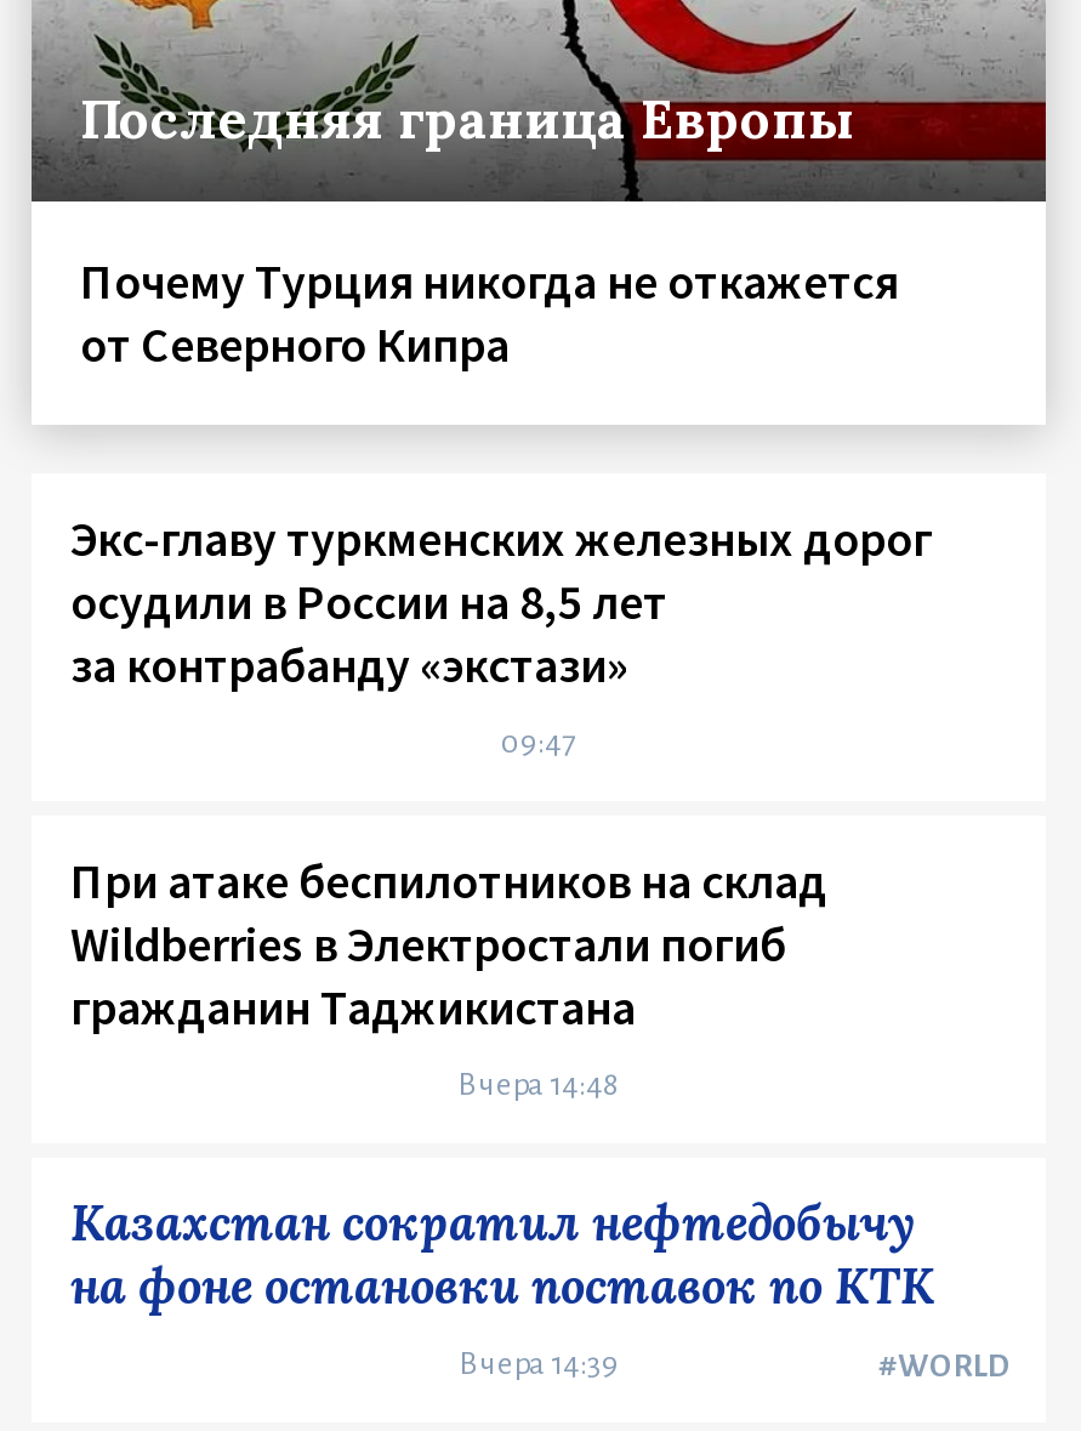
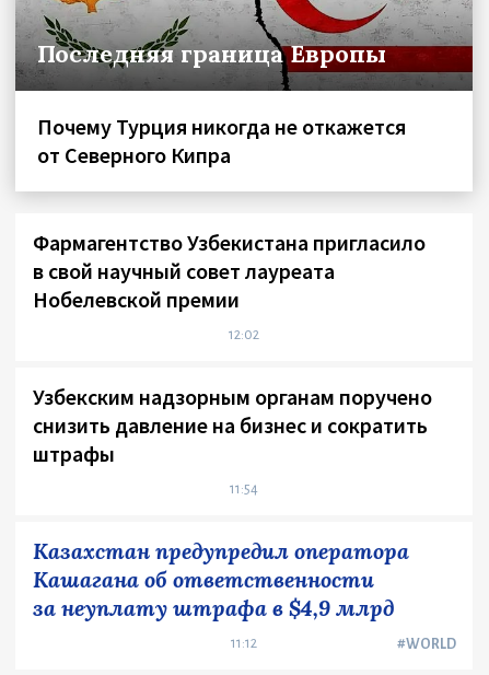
- Экс-главу туркменских железных дорог
- осудили в России на 8,5 лет
- за контрабанду «экстази»
+ Фармагентство Узбекистана пригласило
+ в свой научный совет лауреата
+ Нобелевской премии

- 09:47
+ 12:02

- При атаке беспилотников на склад
- Wildberries в Электростали погиб
- гражданин Таджикистана
+ Узбекским надзорным органам поручено
+ снизить давление на бизнес и сократить
+ штрафы

- Вчера 14:48
+ 11:54

- Казахстан сократил нефтедобычу
- на фоне остановки поставок по КТК
+ Казахстан предупредил оператора
+ Кашагана об ответственности
+ за неуплату штрафа в $4,9 млрд

- Вчера 14:39
+ 11:12
